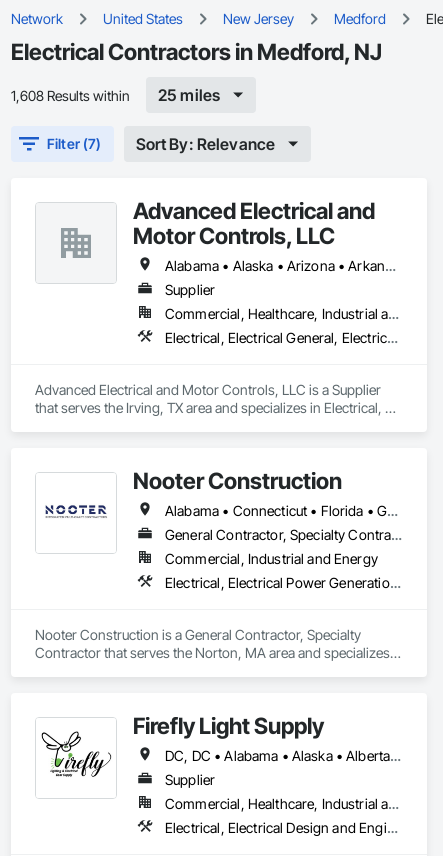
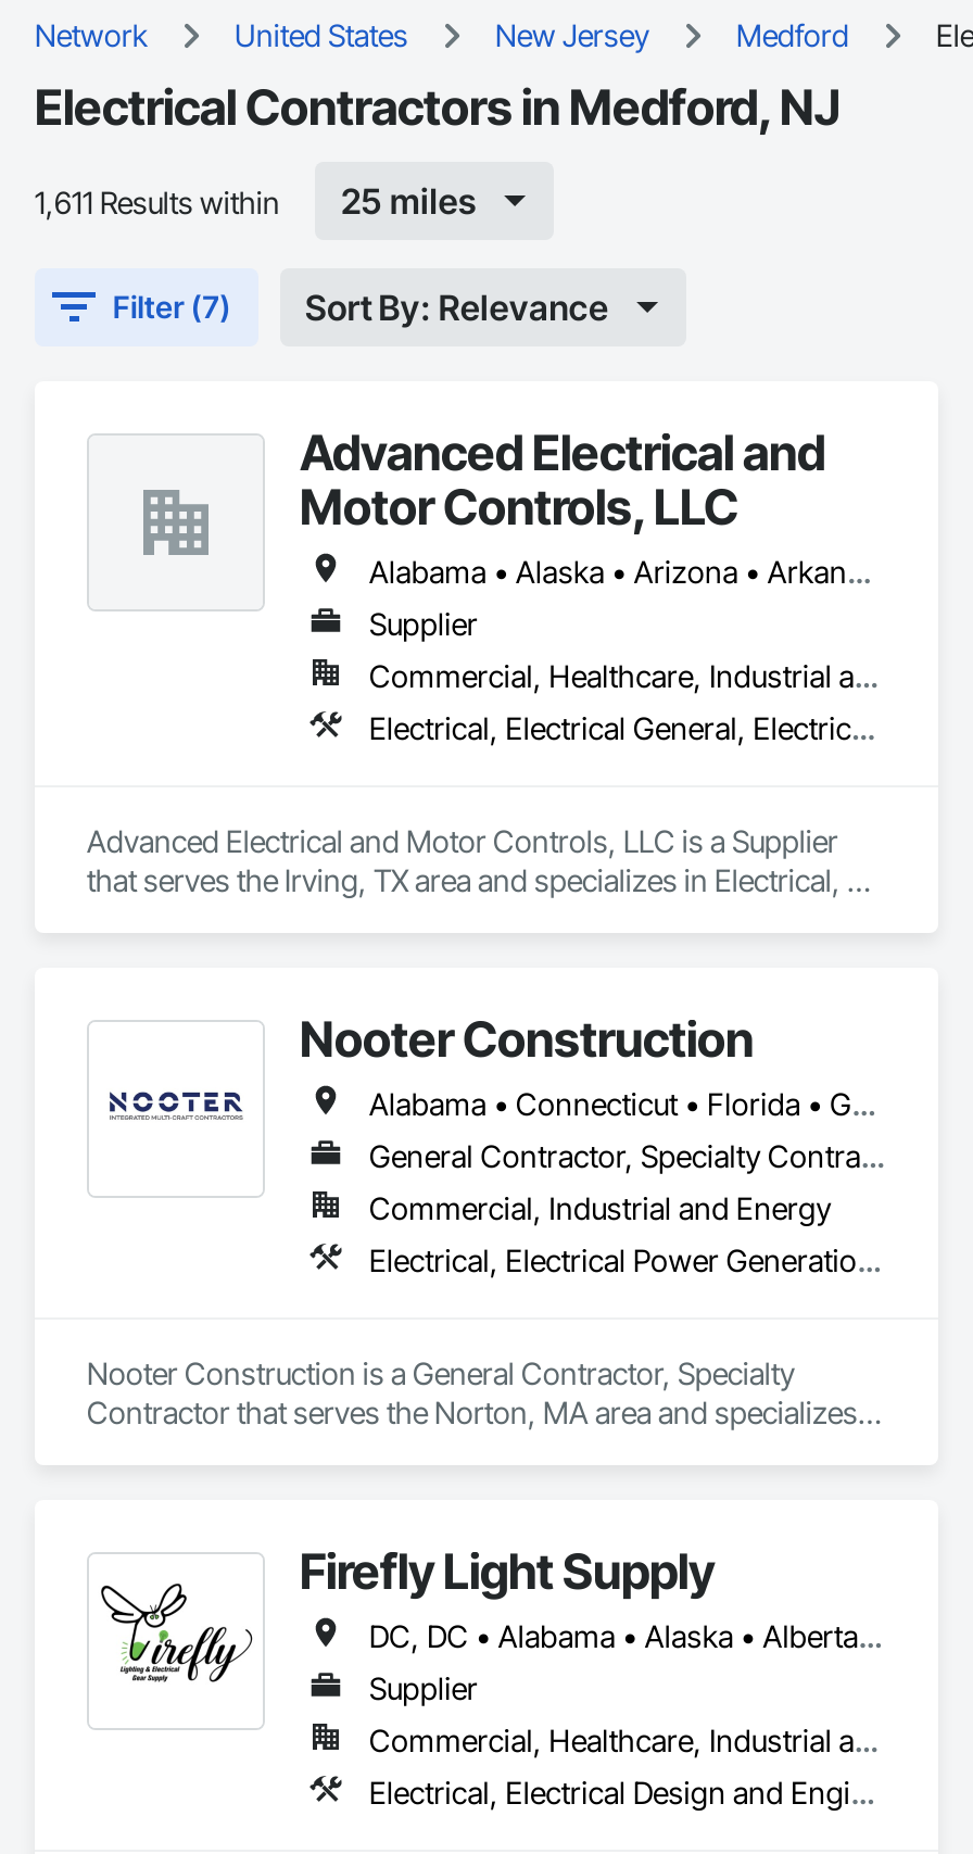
- 1,608 Results within
+ 1,611 Results within
